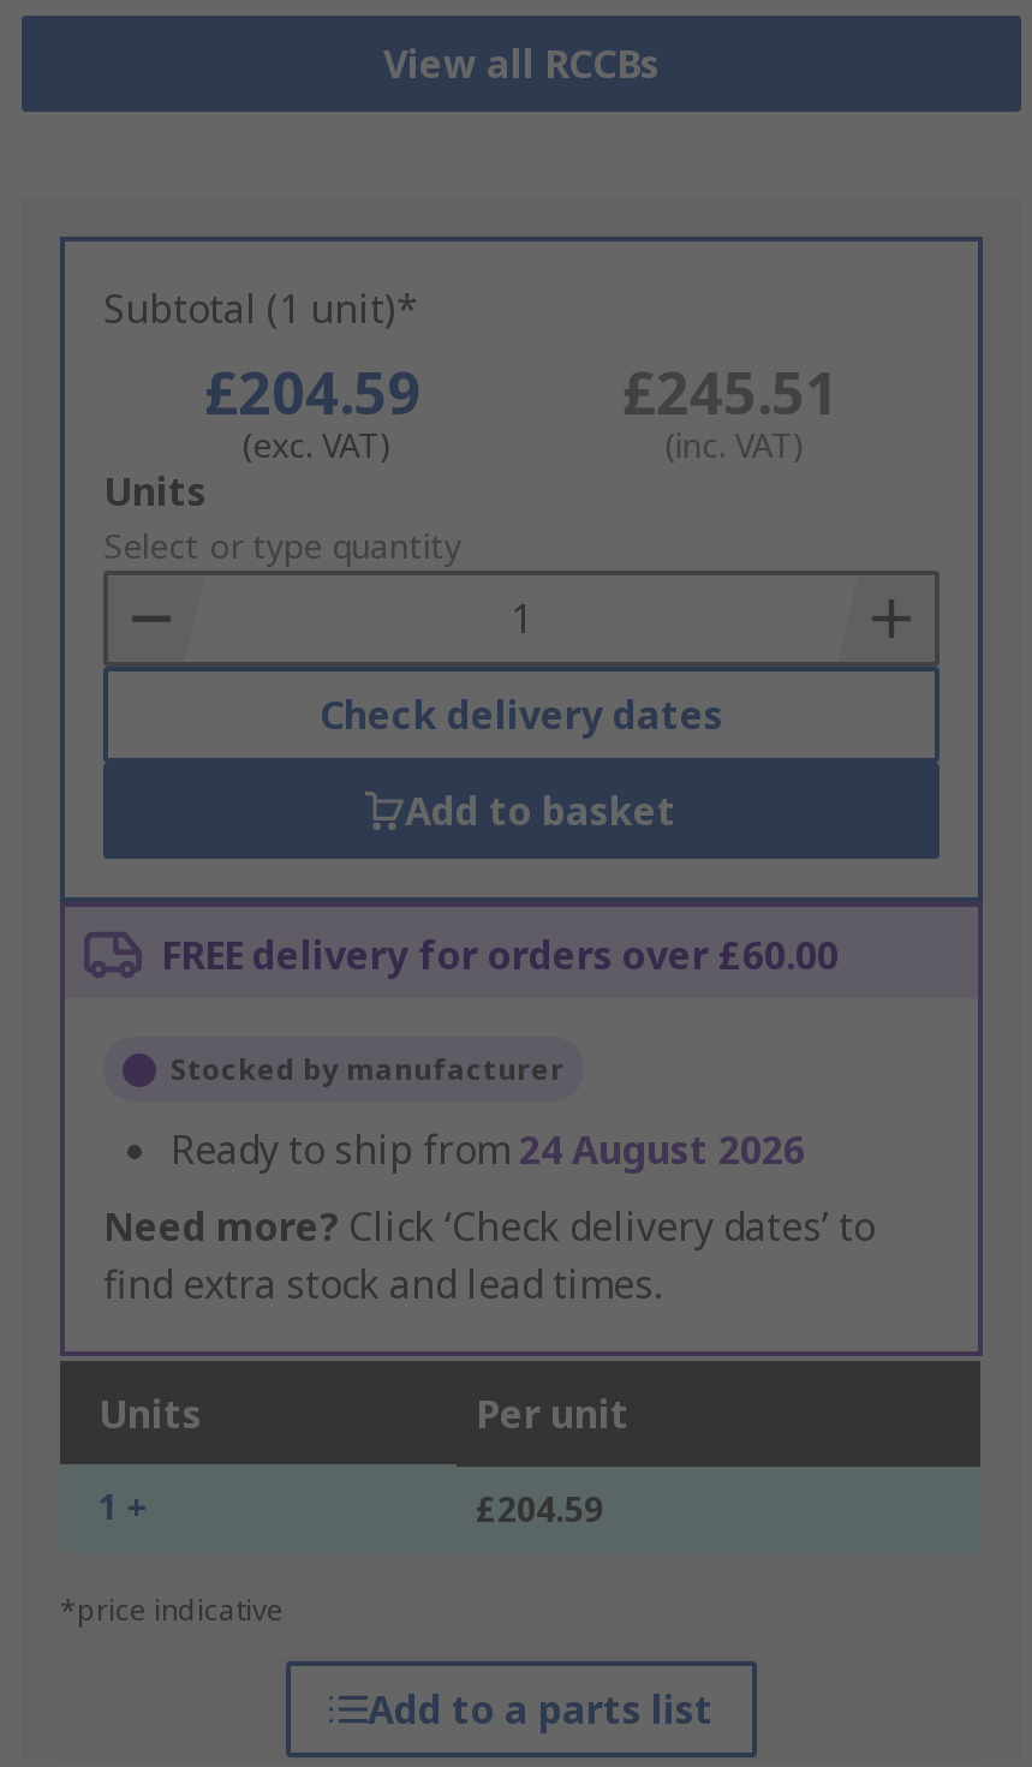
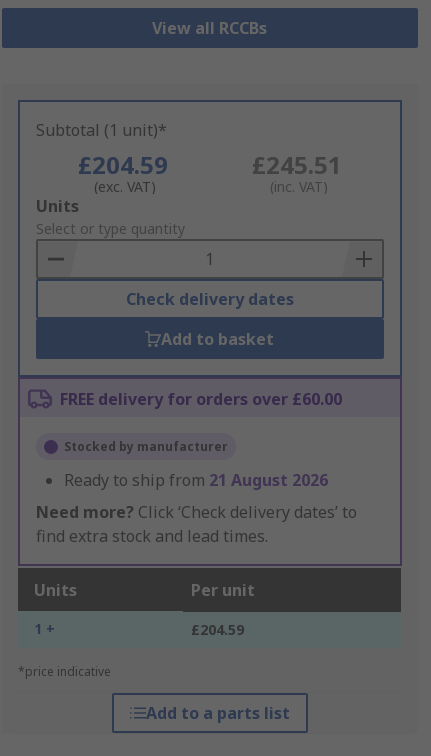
- Ready to ship from 24 August 2026
+ Ready to ship from 21 August 2026
